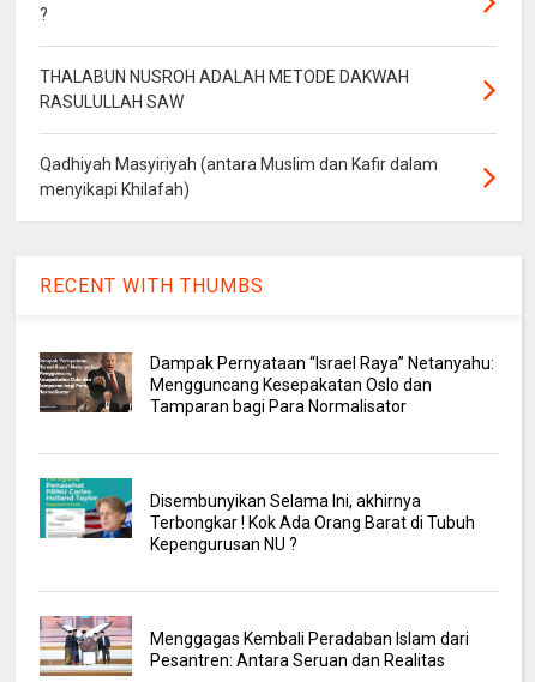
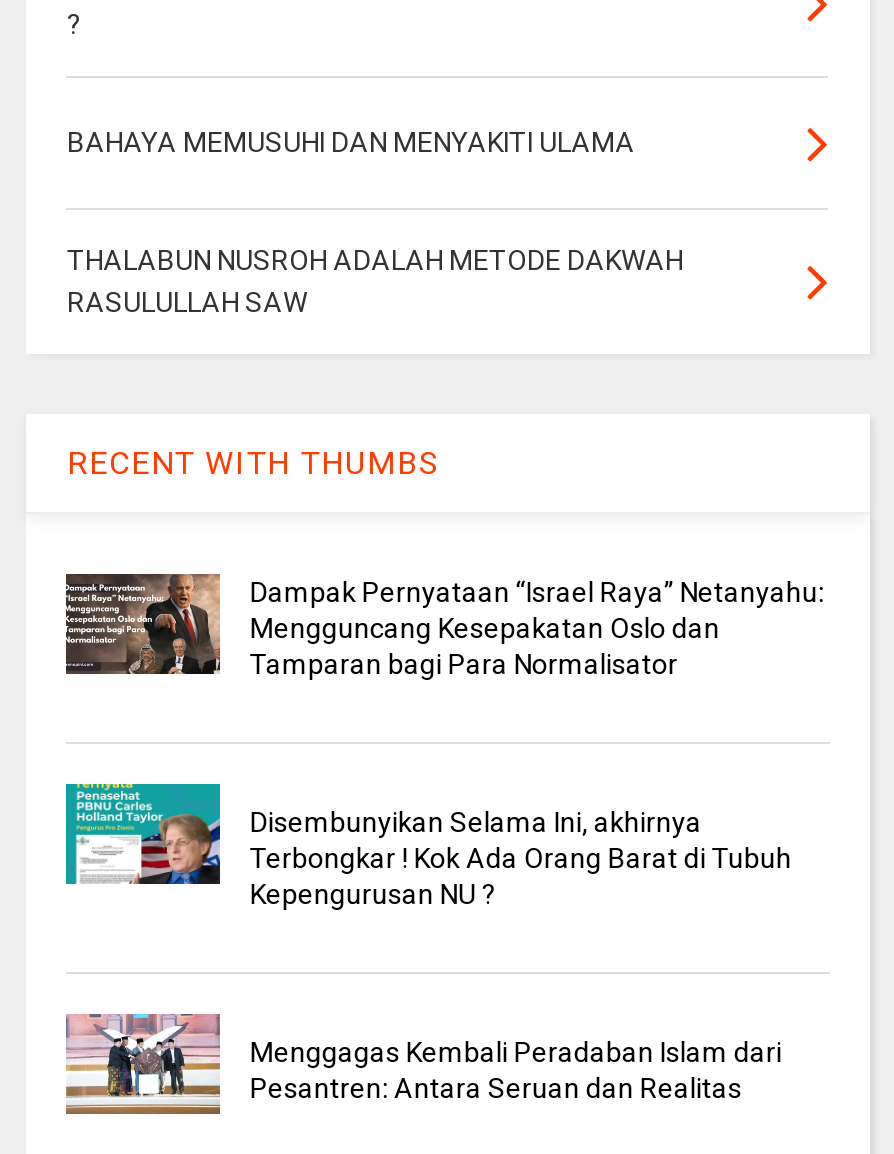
+ BAHAYA MEMUSUHI DAN MENYAKITI ULAMA

moved down: THALABUN NUSROH ADALAH METODE DAKWAH | RASULULLAH SAW

- Qadhiyah Masyiriyah (antara Muslim dan Kafir dalam
- menyikapi Khilafah)
